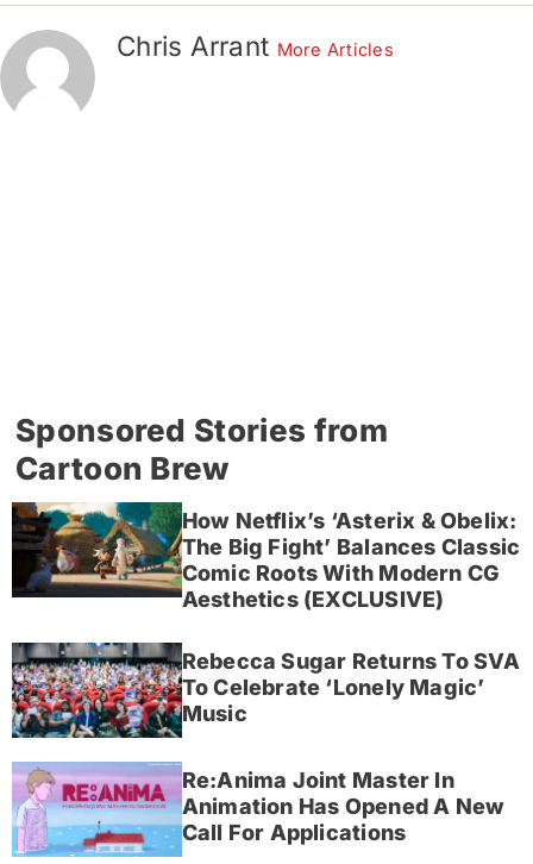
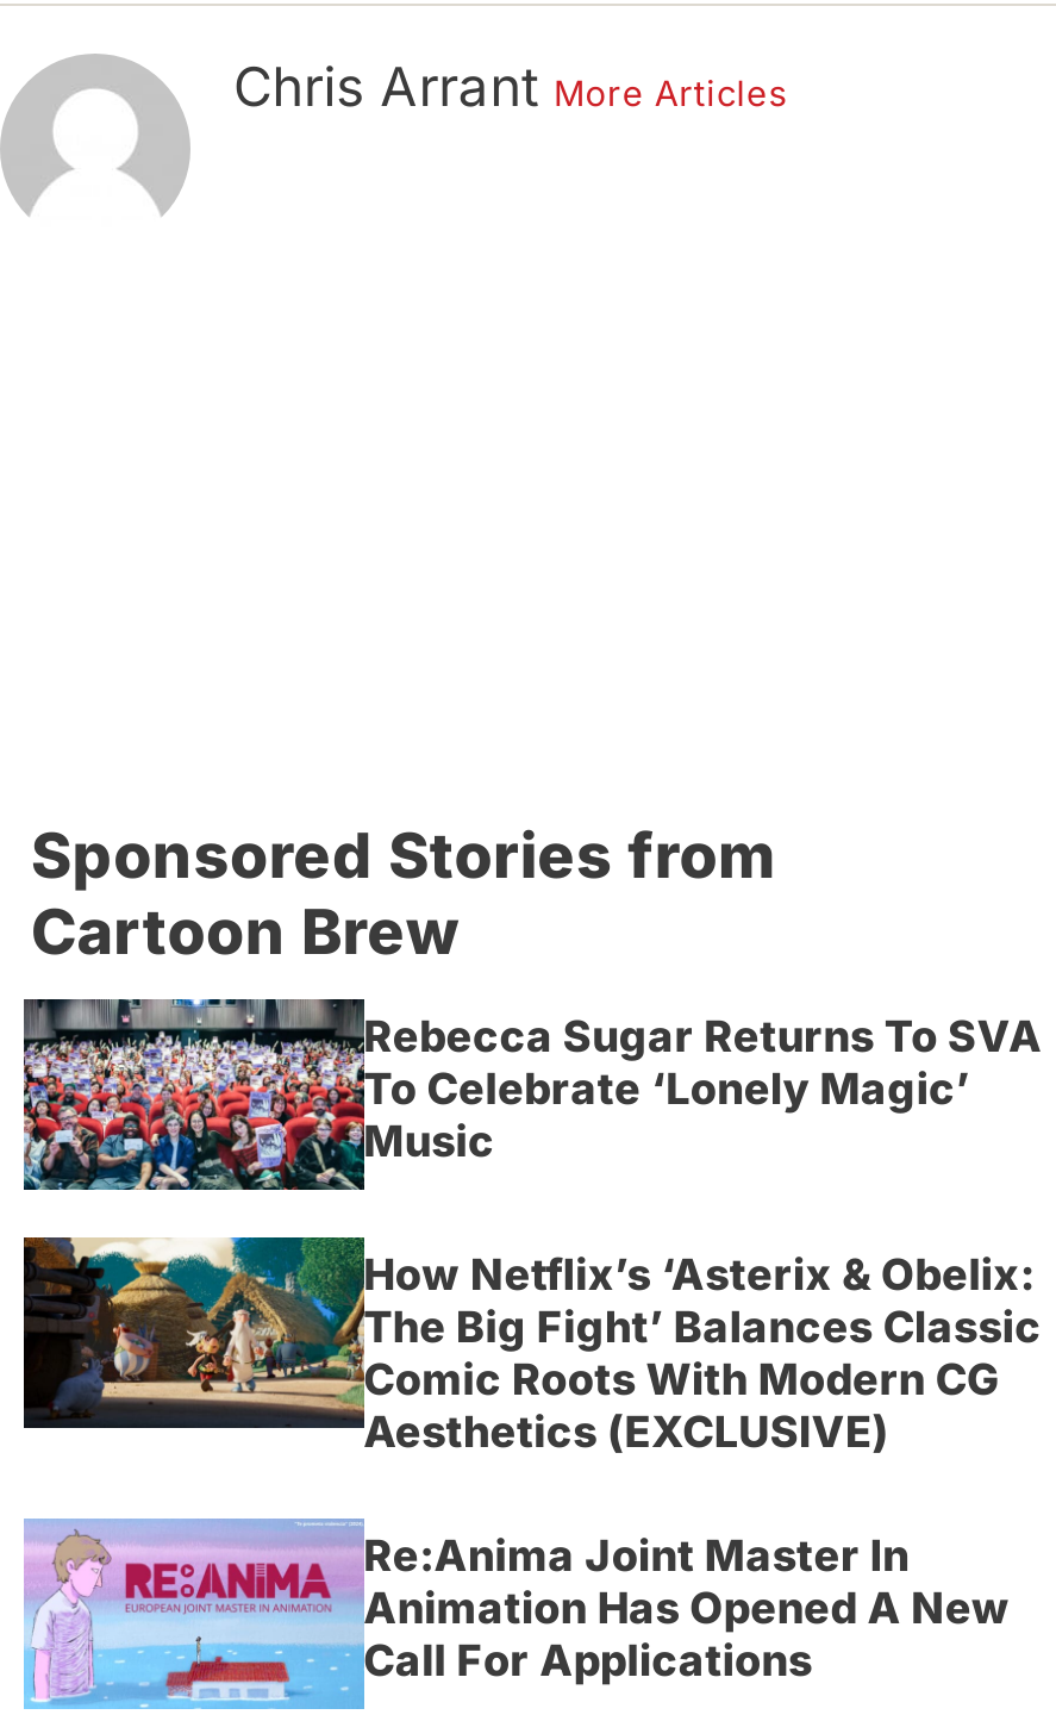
moved down: [image] | How Netflix’s ‘Asterix & Obelix: | The Big Fight’ Balances Classic | Comic Roots With Modern CG | Aesthetics (EXCLUSIVE)

moved up: [image] | Rebecca Sugar Returns To SVA | To Celebrate ‘Lonely Magic’ | Music
